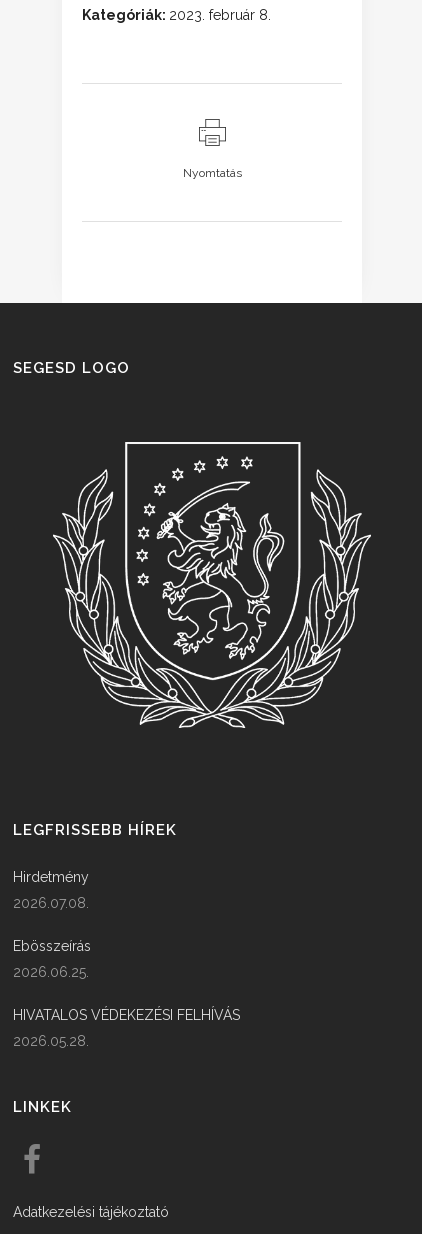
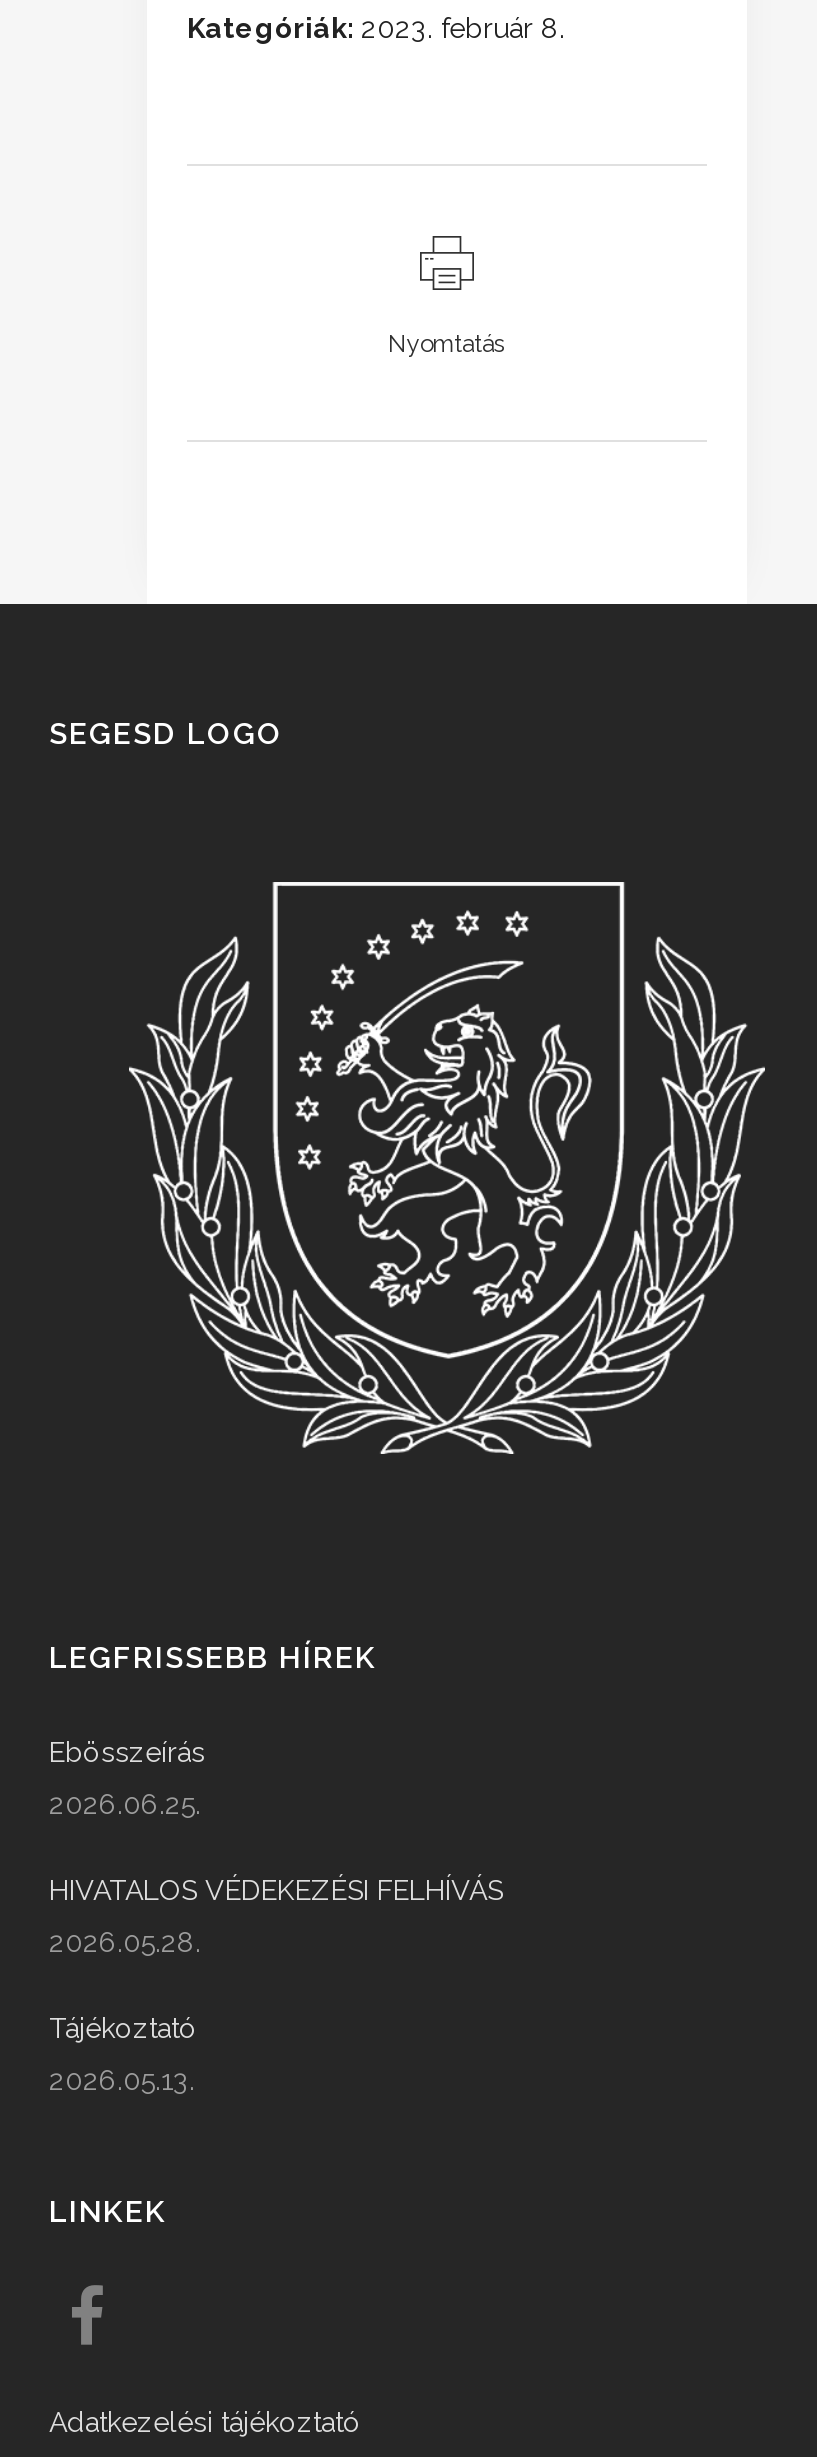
- Hirdetmény
- 2026.07.08.

moved up: Ebösszeírás | 2026.06.25. | HIVATALOS VÉDEKEZÉSI FELHÍVÁS | 2026.05.28.

+ Tájékoztató
+ 2026.05.13.
